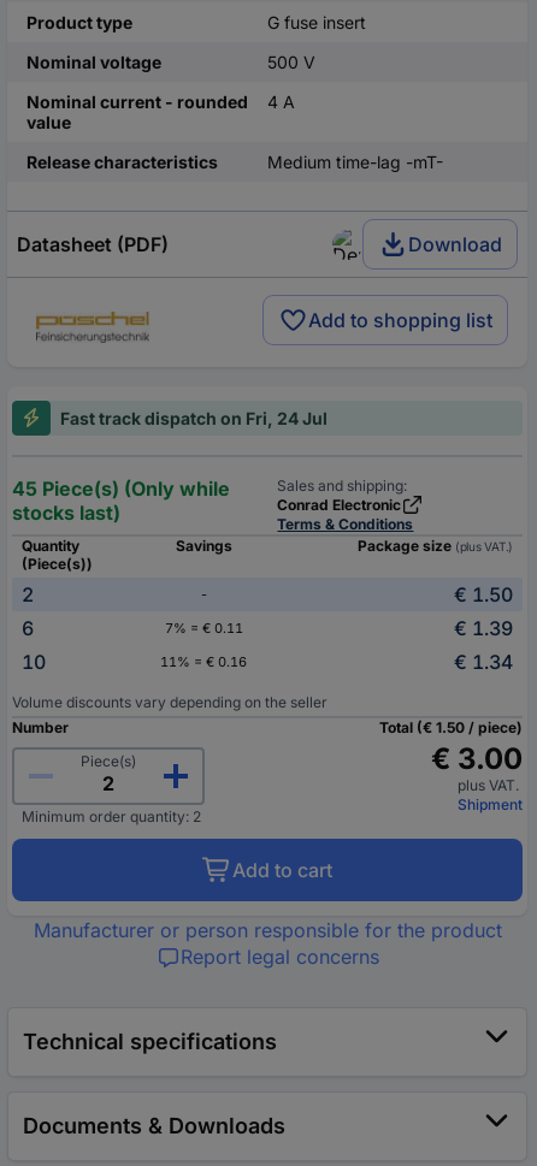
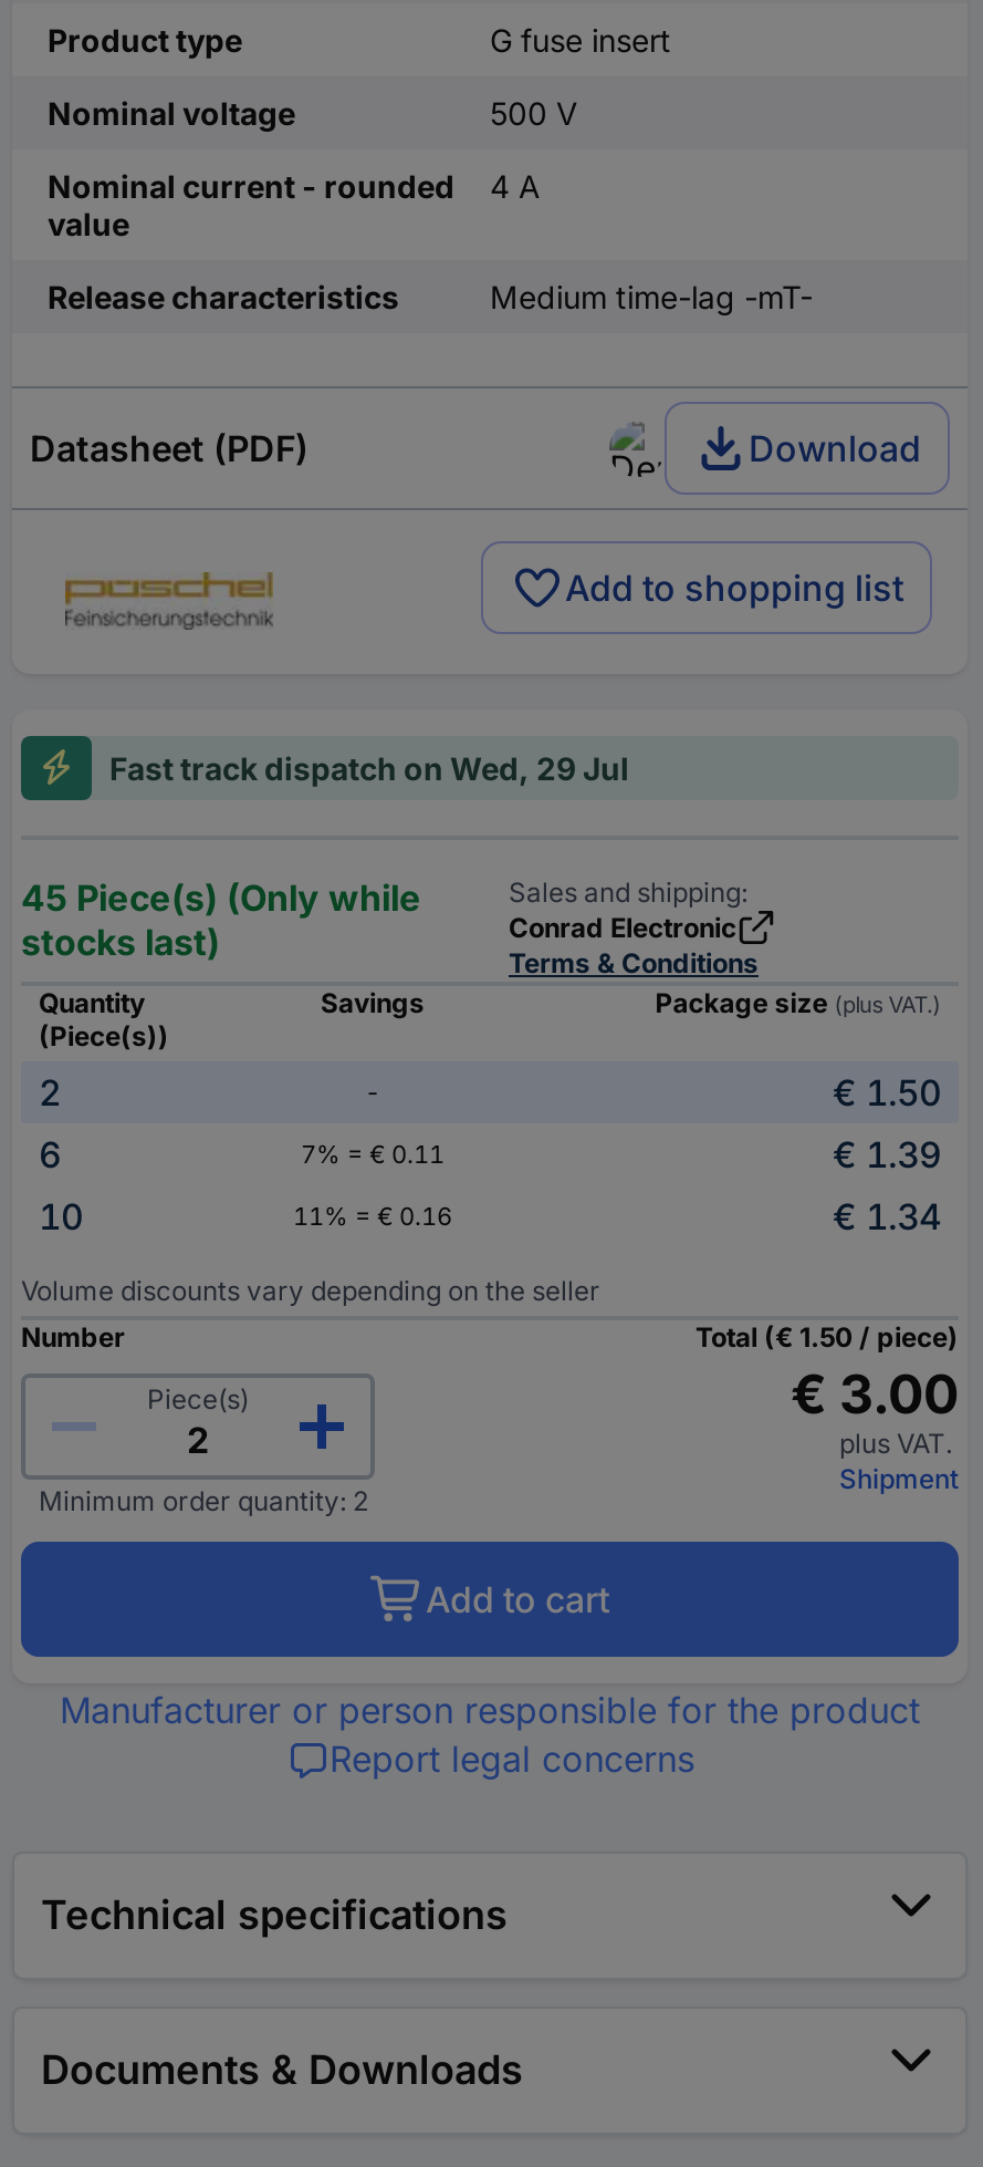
- Fast track dispatch on Fri, 24 Jul
+ Fast track dispatch on Wed, 29 Jul
